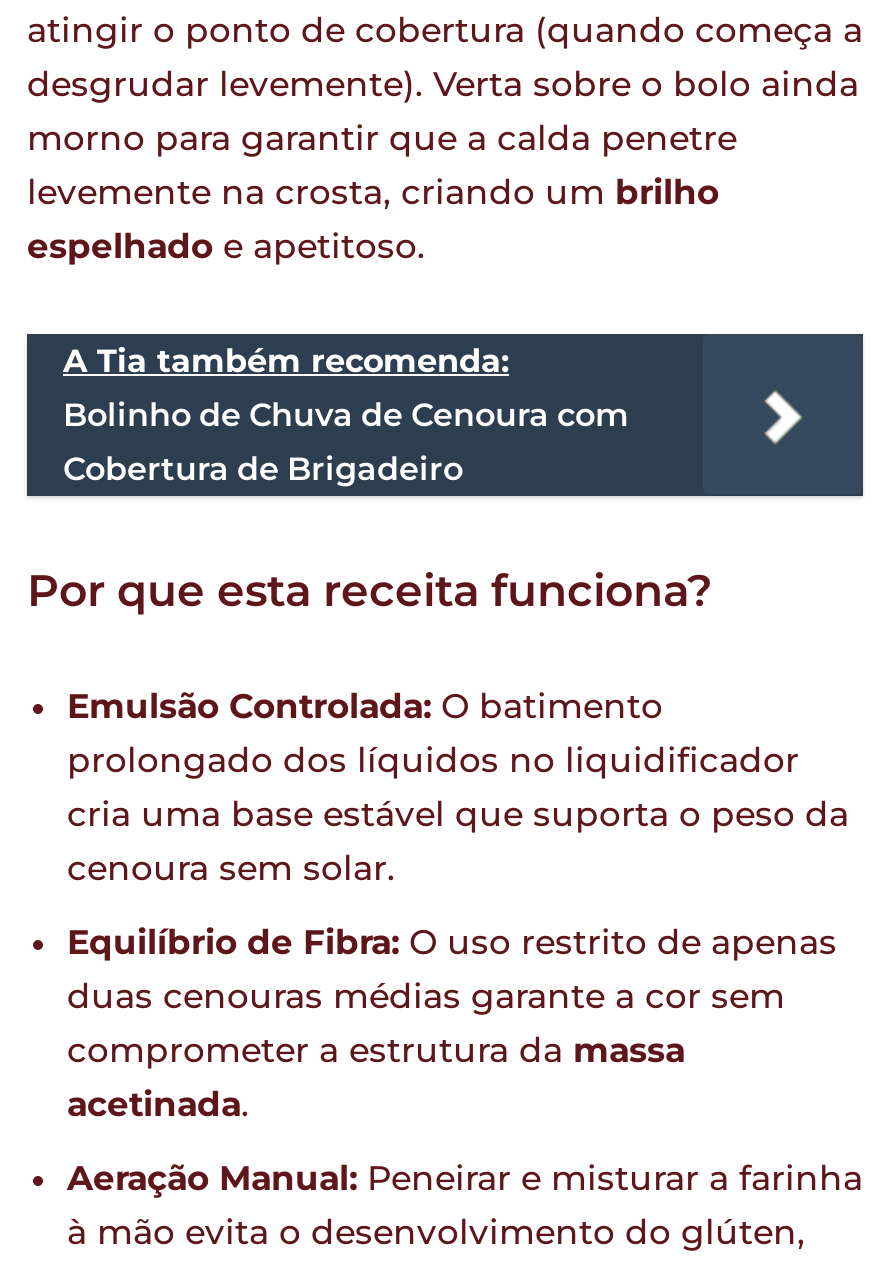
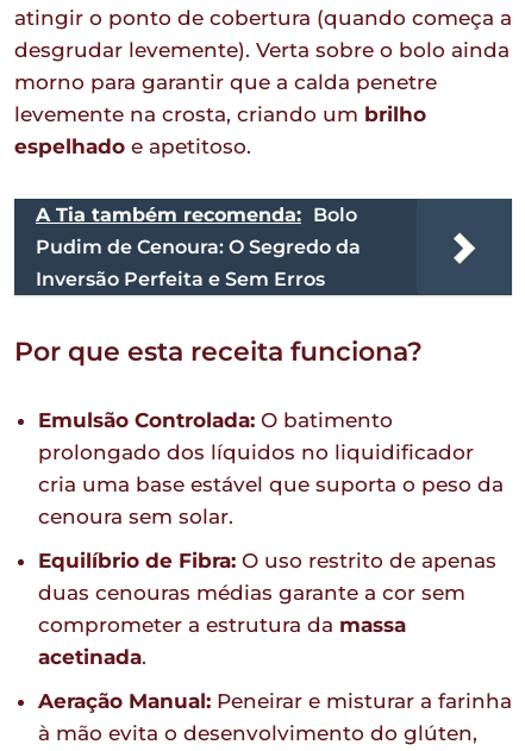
- A Tia também recomenda:
- Bolinho de Chuva de Cenoura com
- Cobertura de Brigadeiro
+ A Tia também recomenda: Bolo
+ Pudim de Cenoura: O Segredo da
+ Inversão Perfeita e Sem Erros
